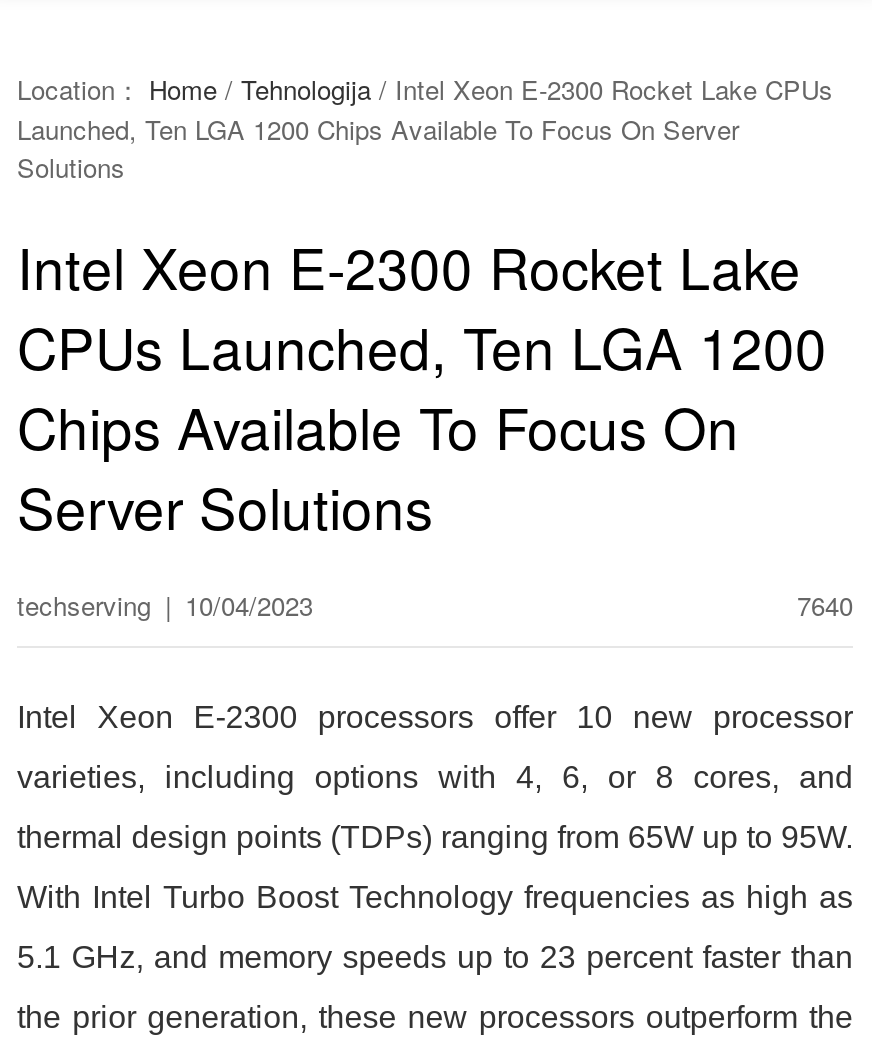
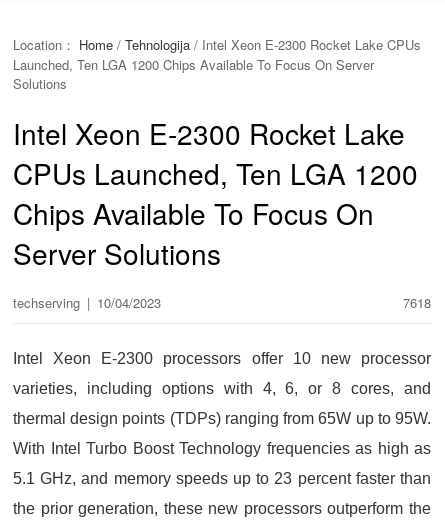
- 7640
+ 7618
